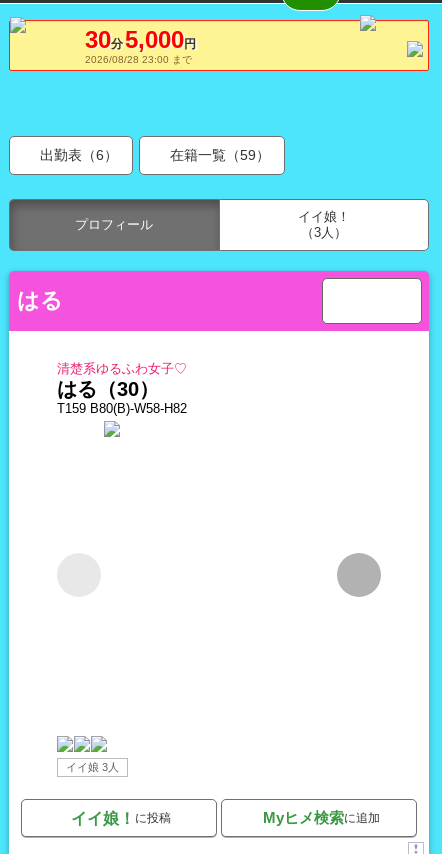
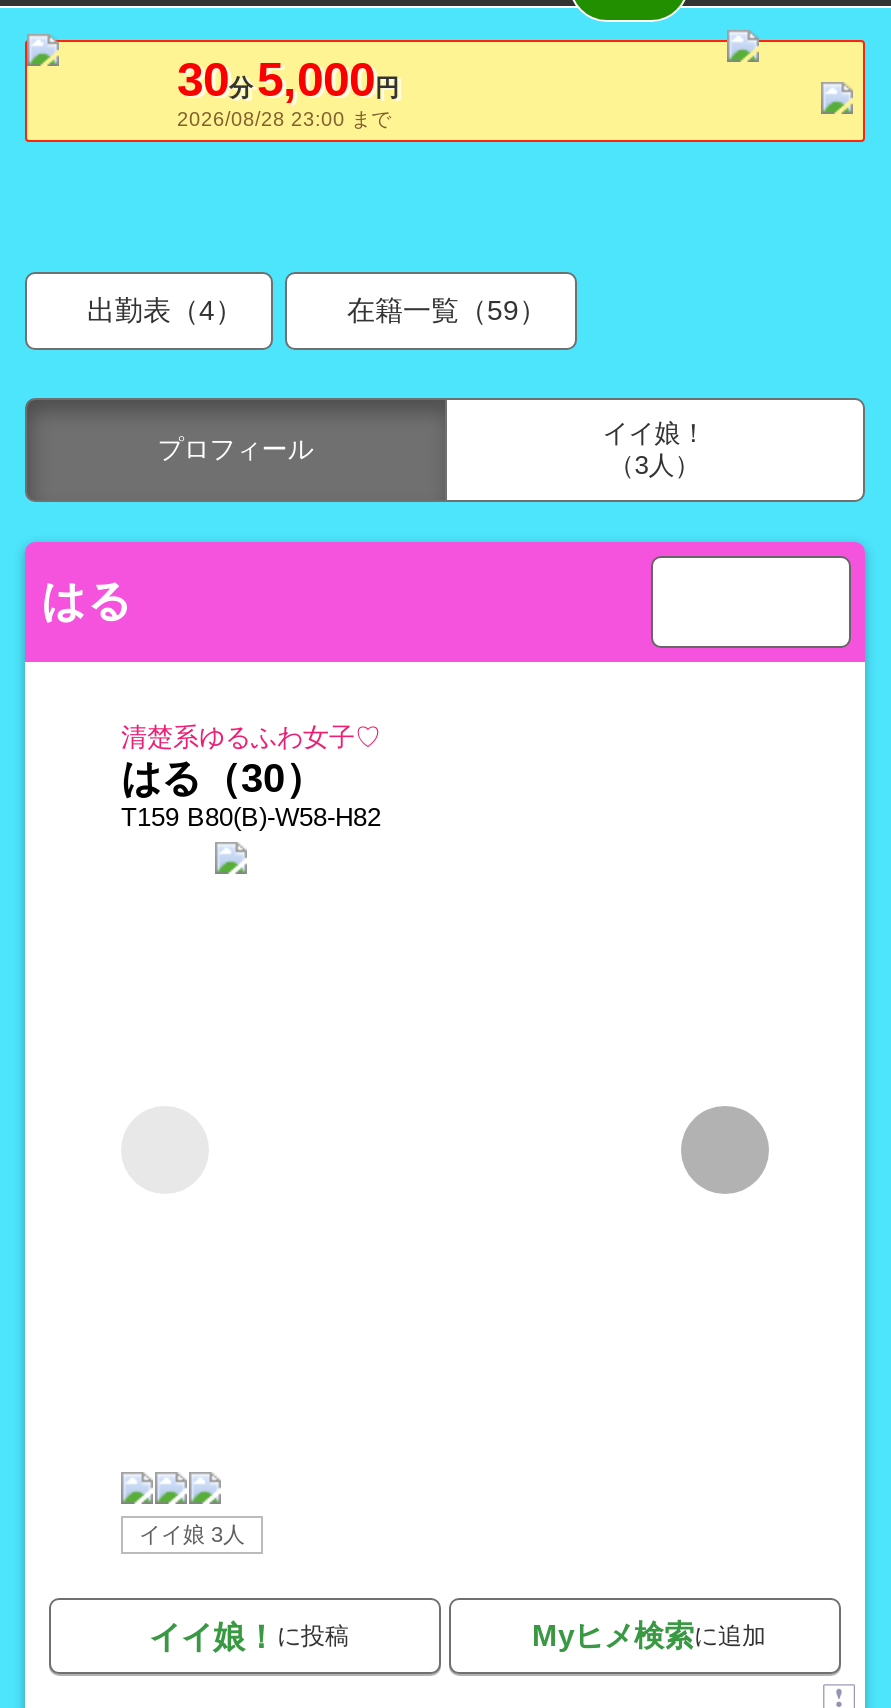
- 出勤表（6）
+ 出勤表（4）
